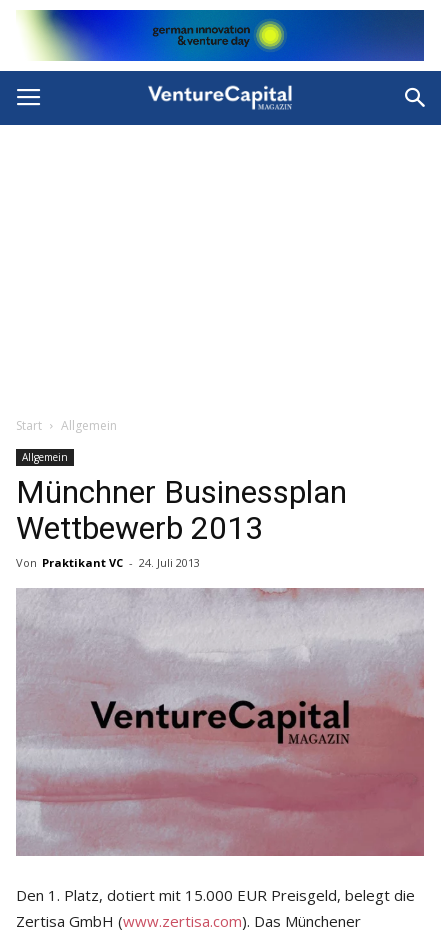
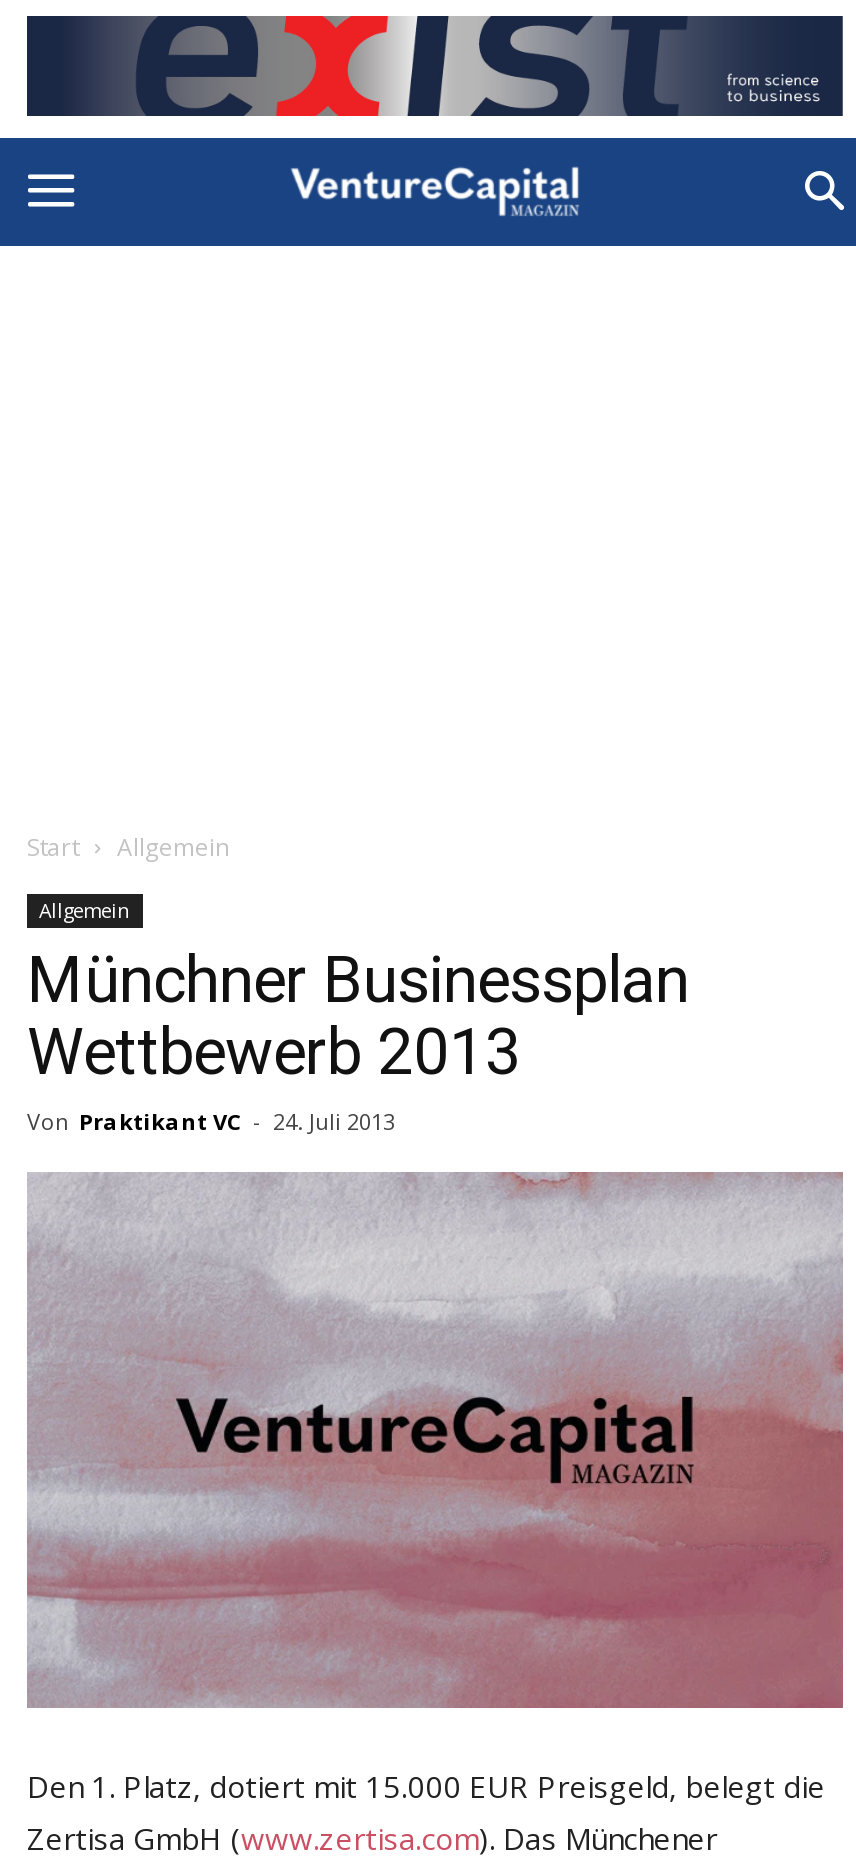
- [image]
+ [image]
